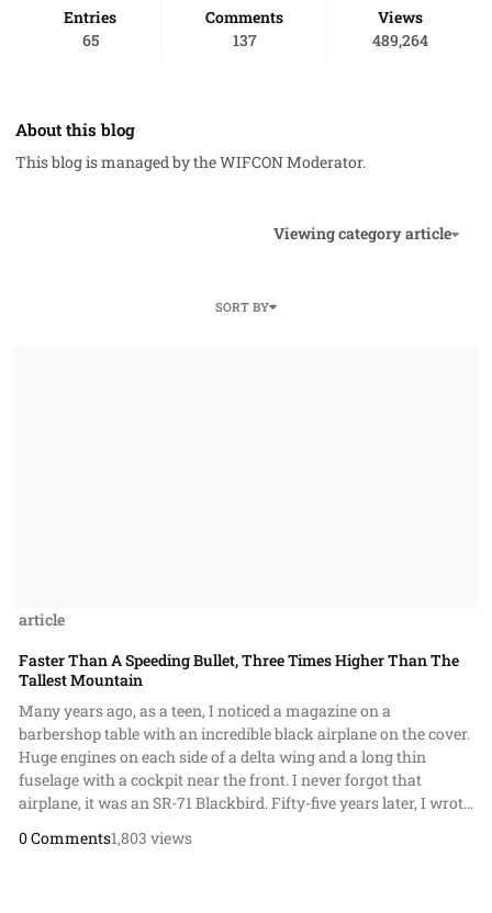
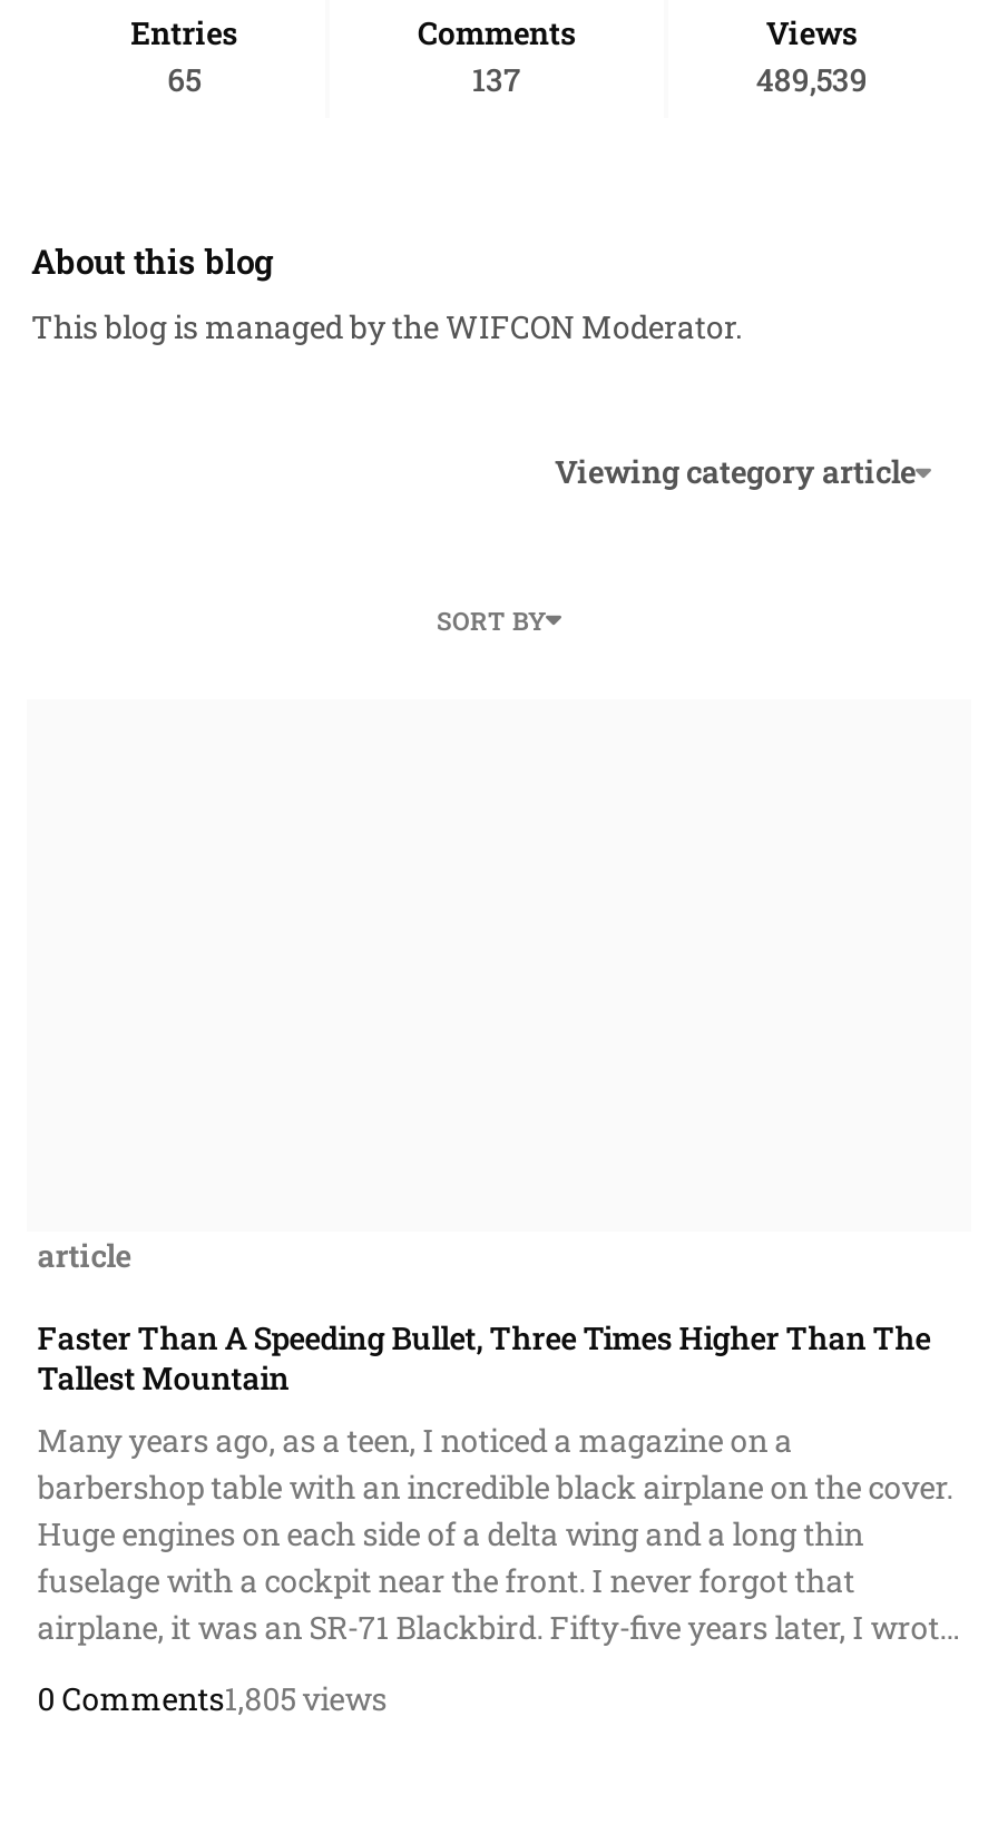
- 489,264
+ 489,539

- 0 Comments1,803 views
+ 0 Comments1,805 views
